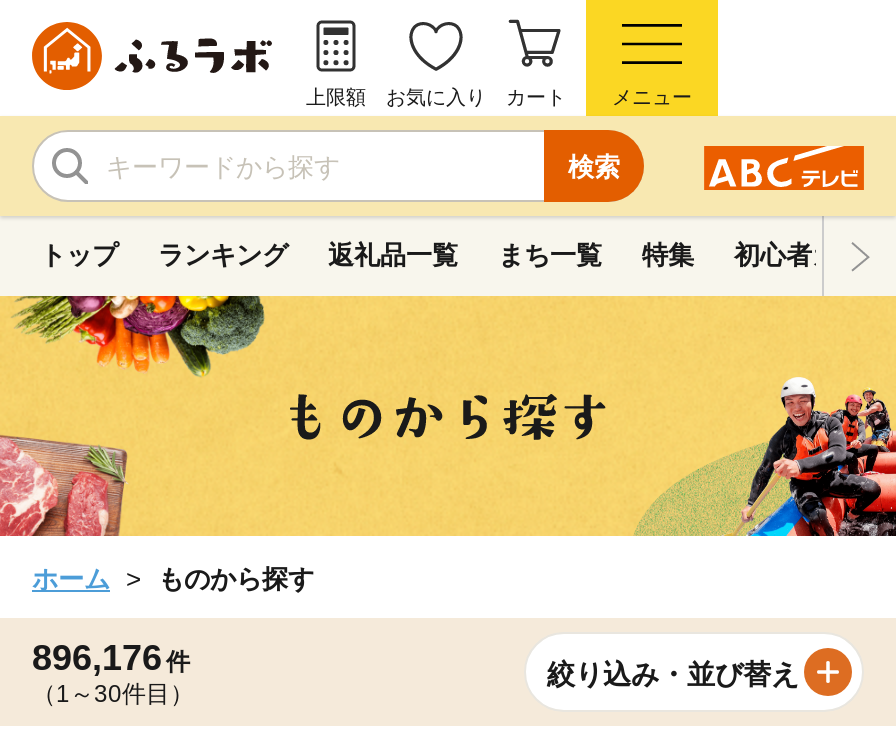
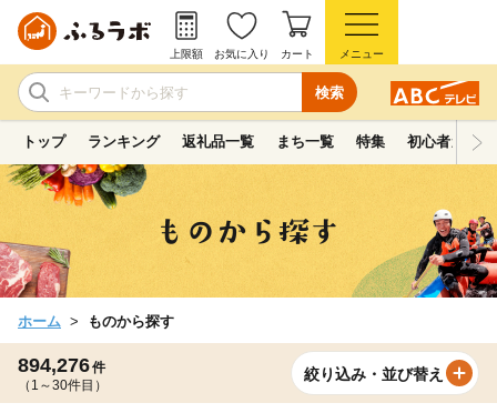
- 896,176 件
+ 894,276 件
